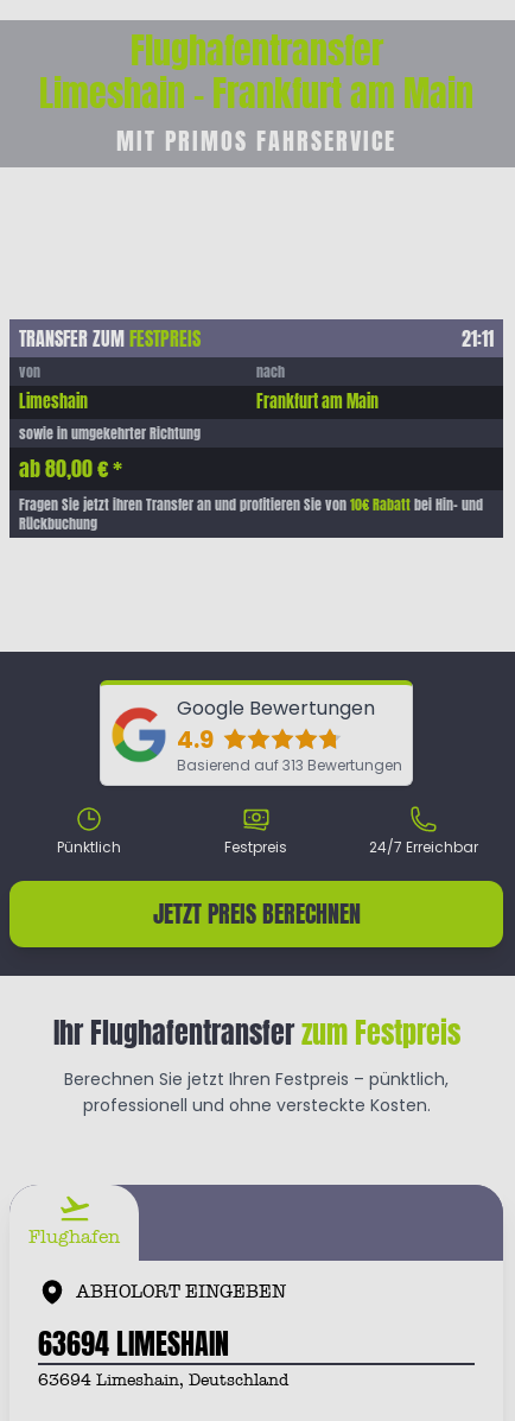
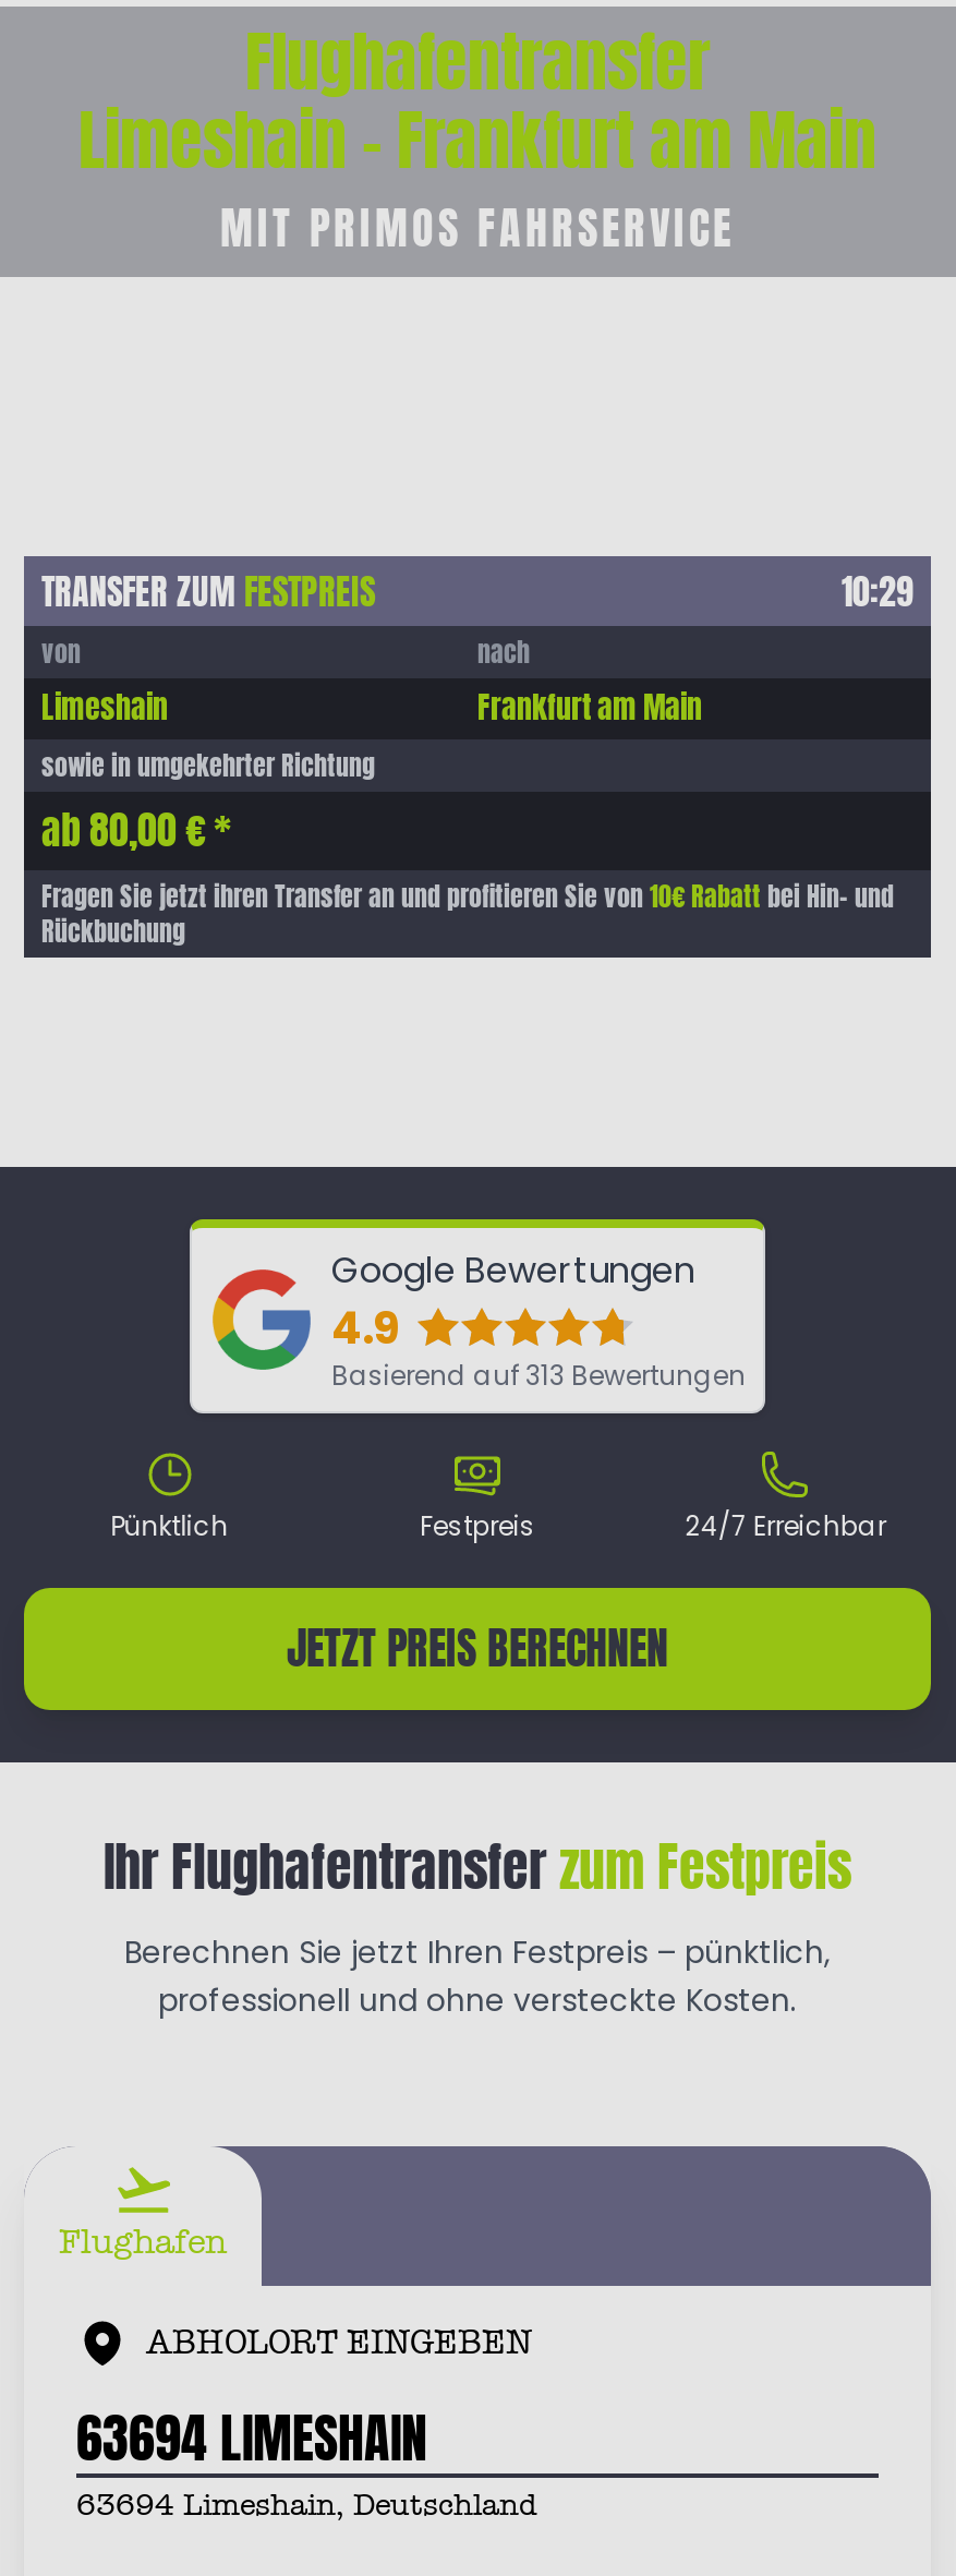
- 21:11
+ 10:29
